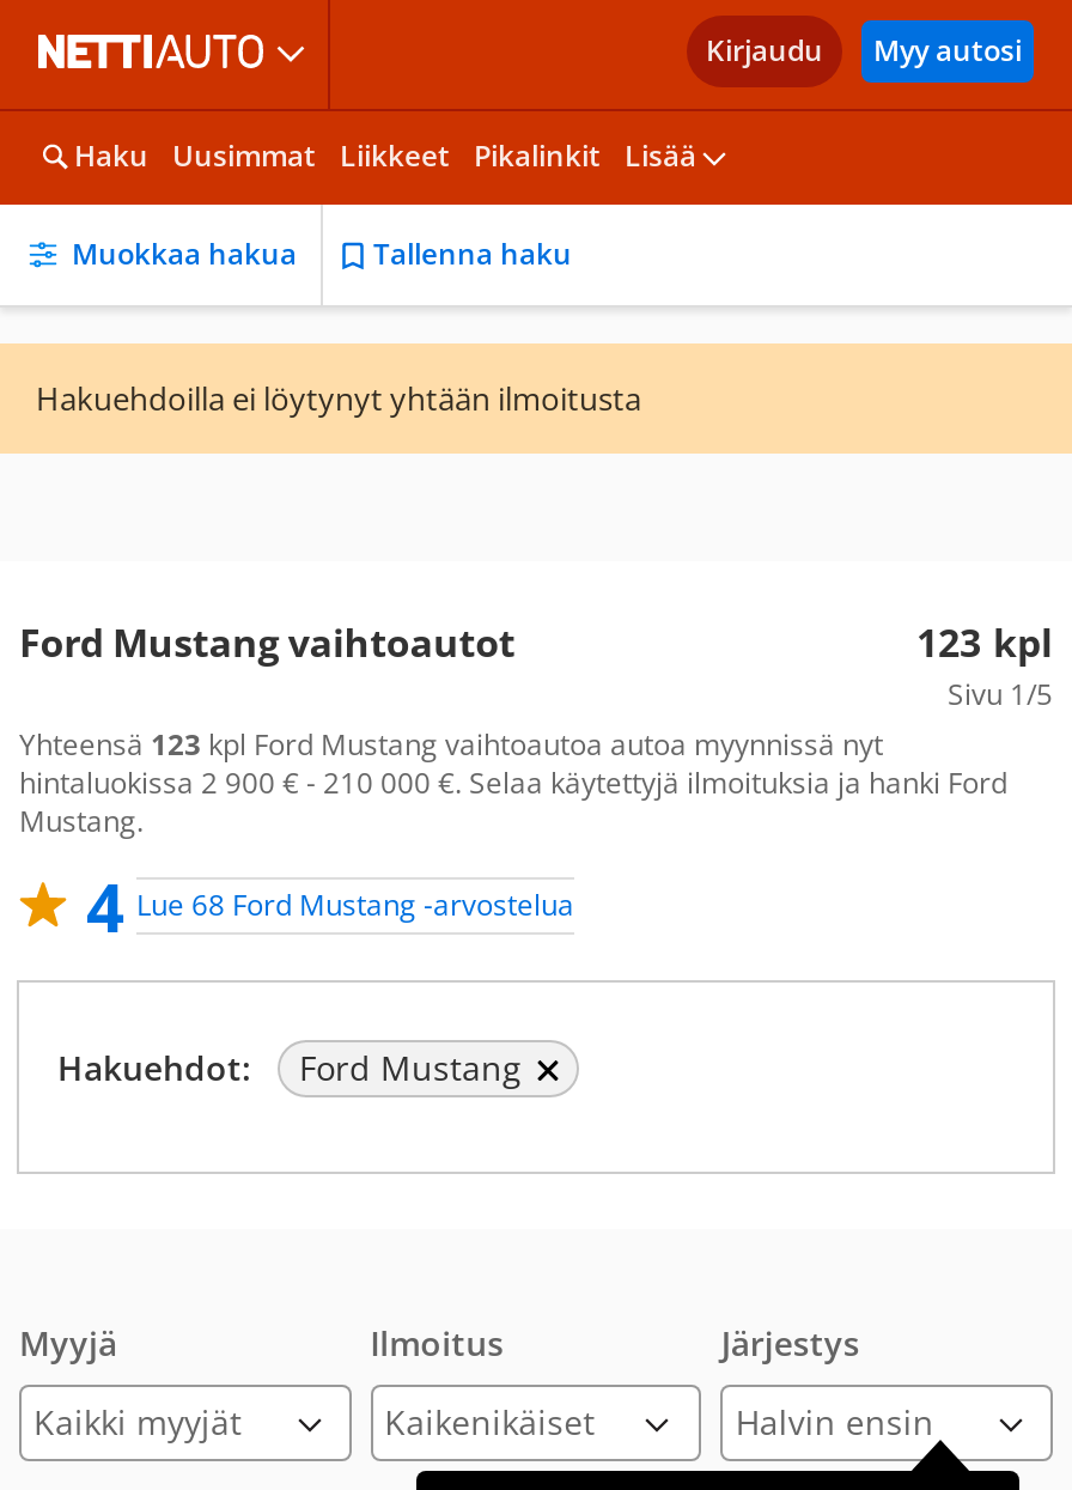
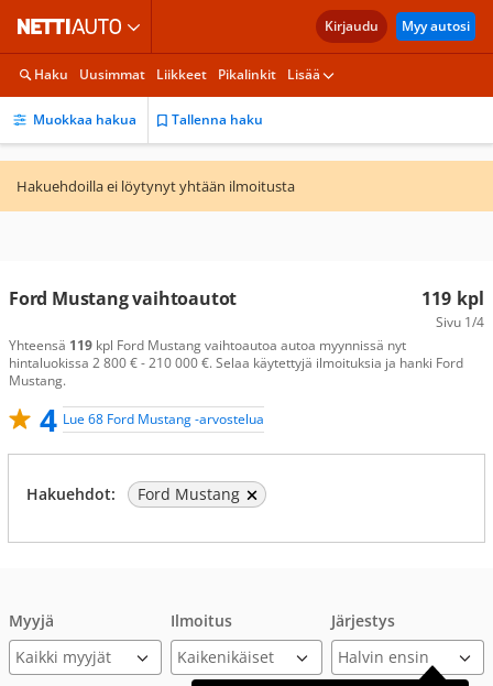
- 123 kpl
+ 119 kpl

- Sivu 1/5
+ Sivu 1/4

- Yhteensä 123 kpl Ford Mustang vaihtoautoa autoa myynnissä nyt
+ Yhteensä 119 kpl Ford Mustang vaihtoautoa autoa myynnissä nyt

- hintaluokissa 2 900 € - 210 000 €. Selaa käytettyjä ilmoituksia ja hanki Ford
+ hintaluokissa 2 800 € - 210 000 €. Selaa käytettyjä ilmoituksia ja hanki Ford
